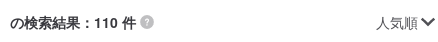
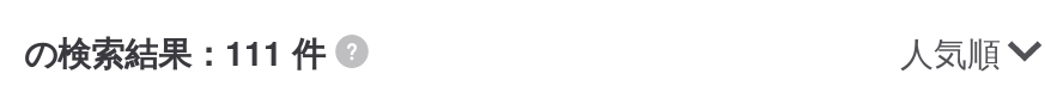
- の検索結果：110 件
+ の検索結果：111 件
